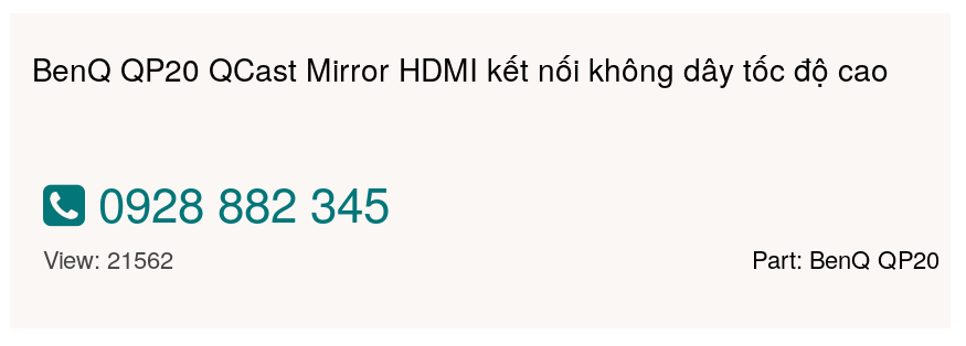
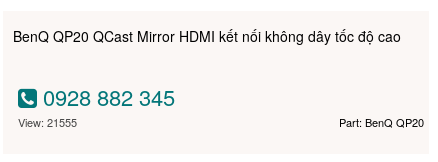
- View: 21562
+ View: 21555
